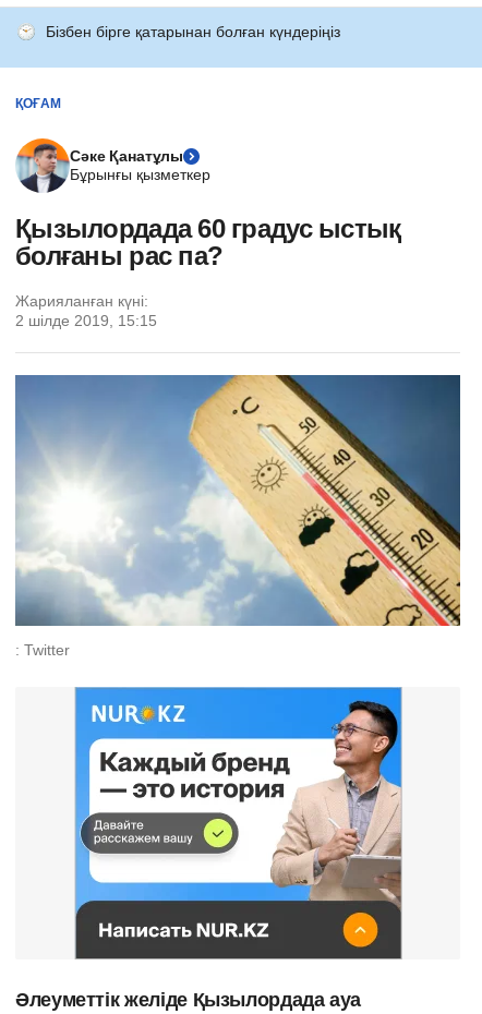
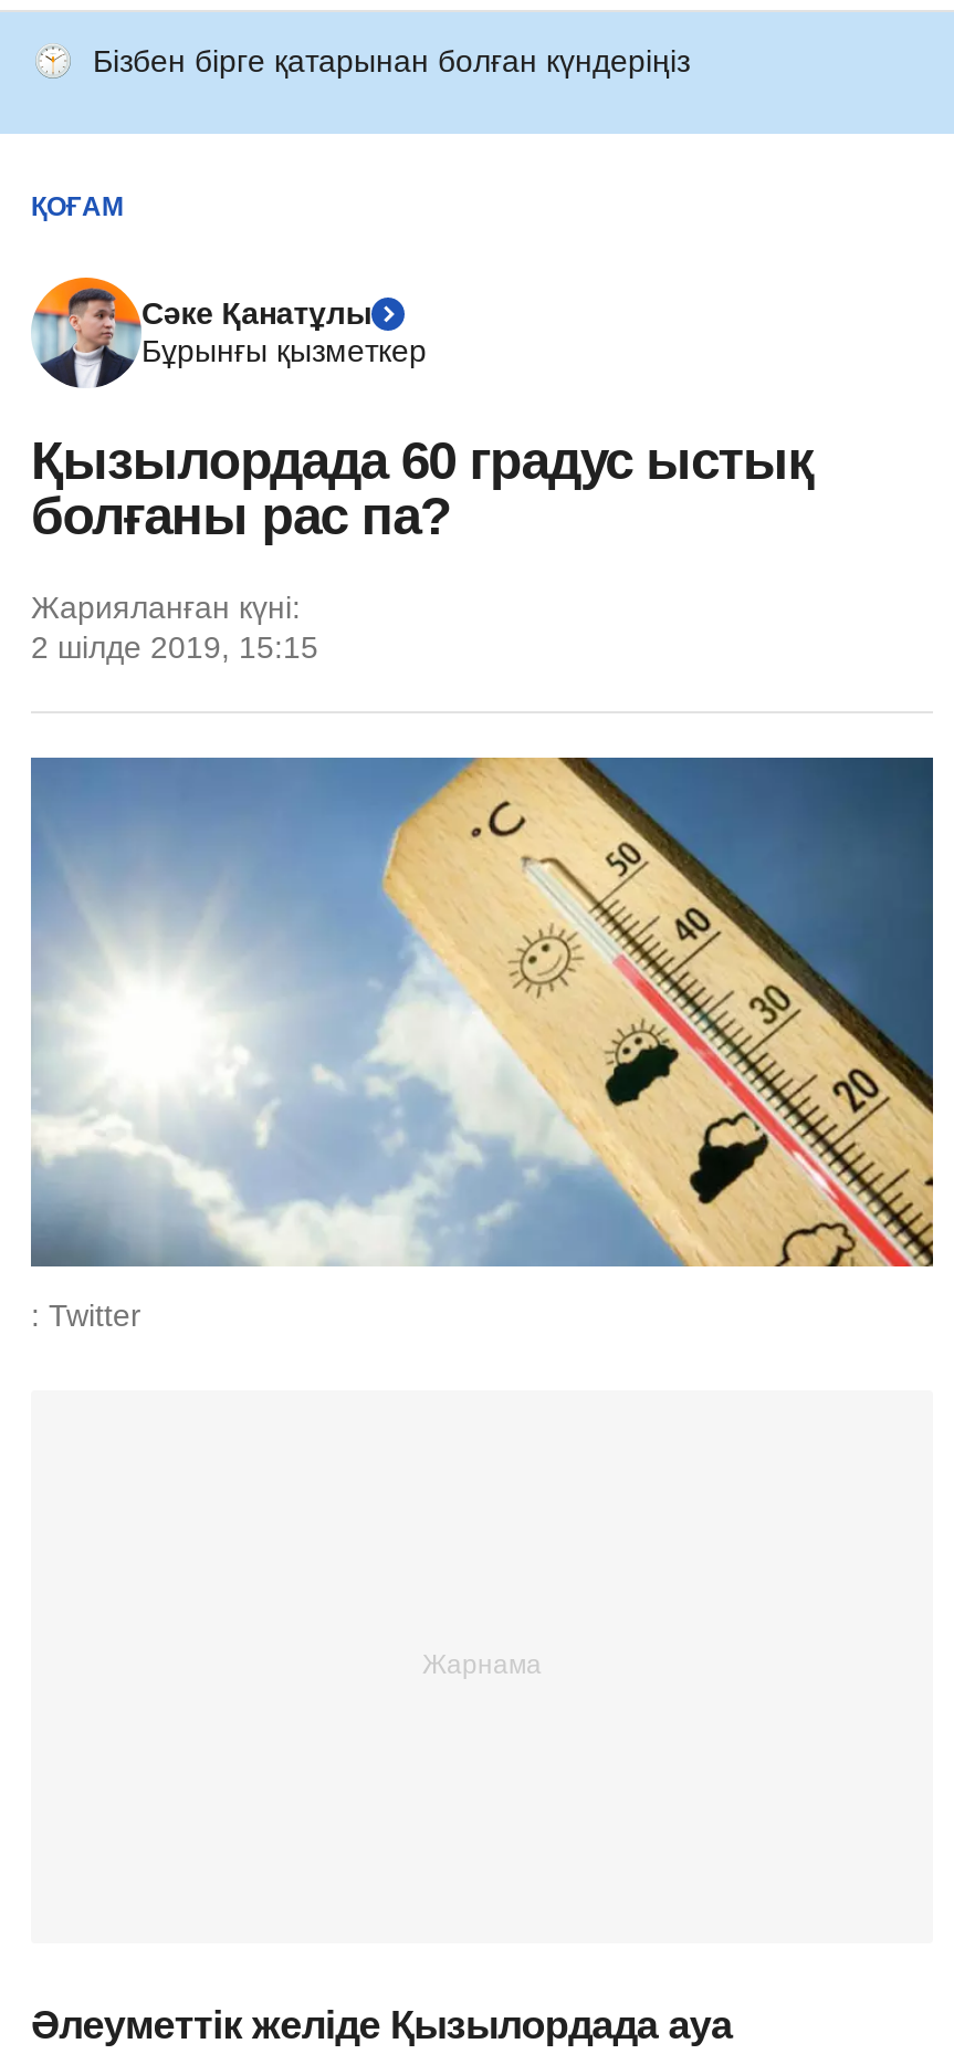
- [image]
